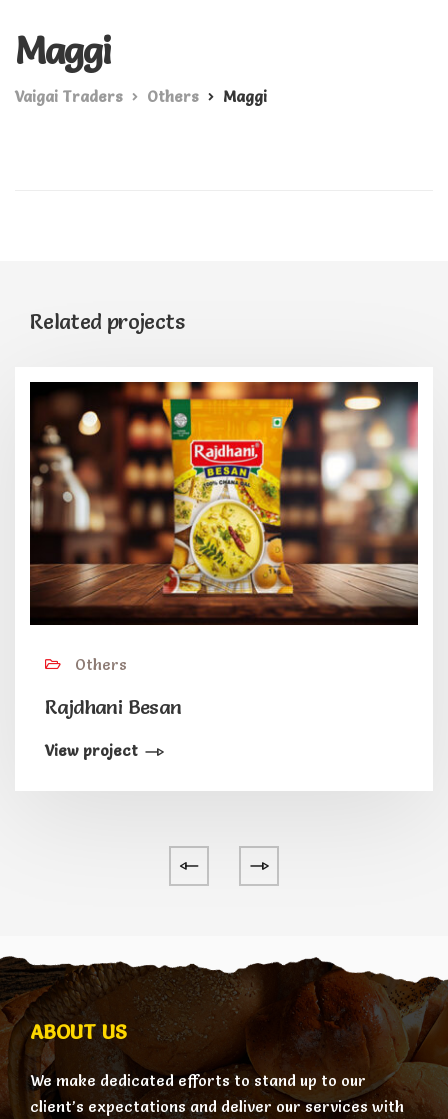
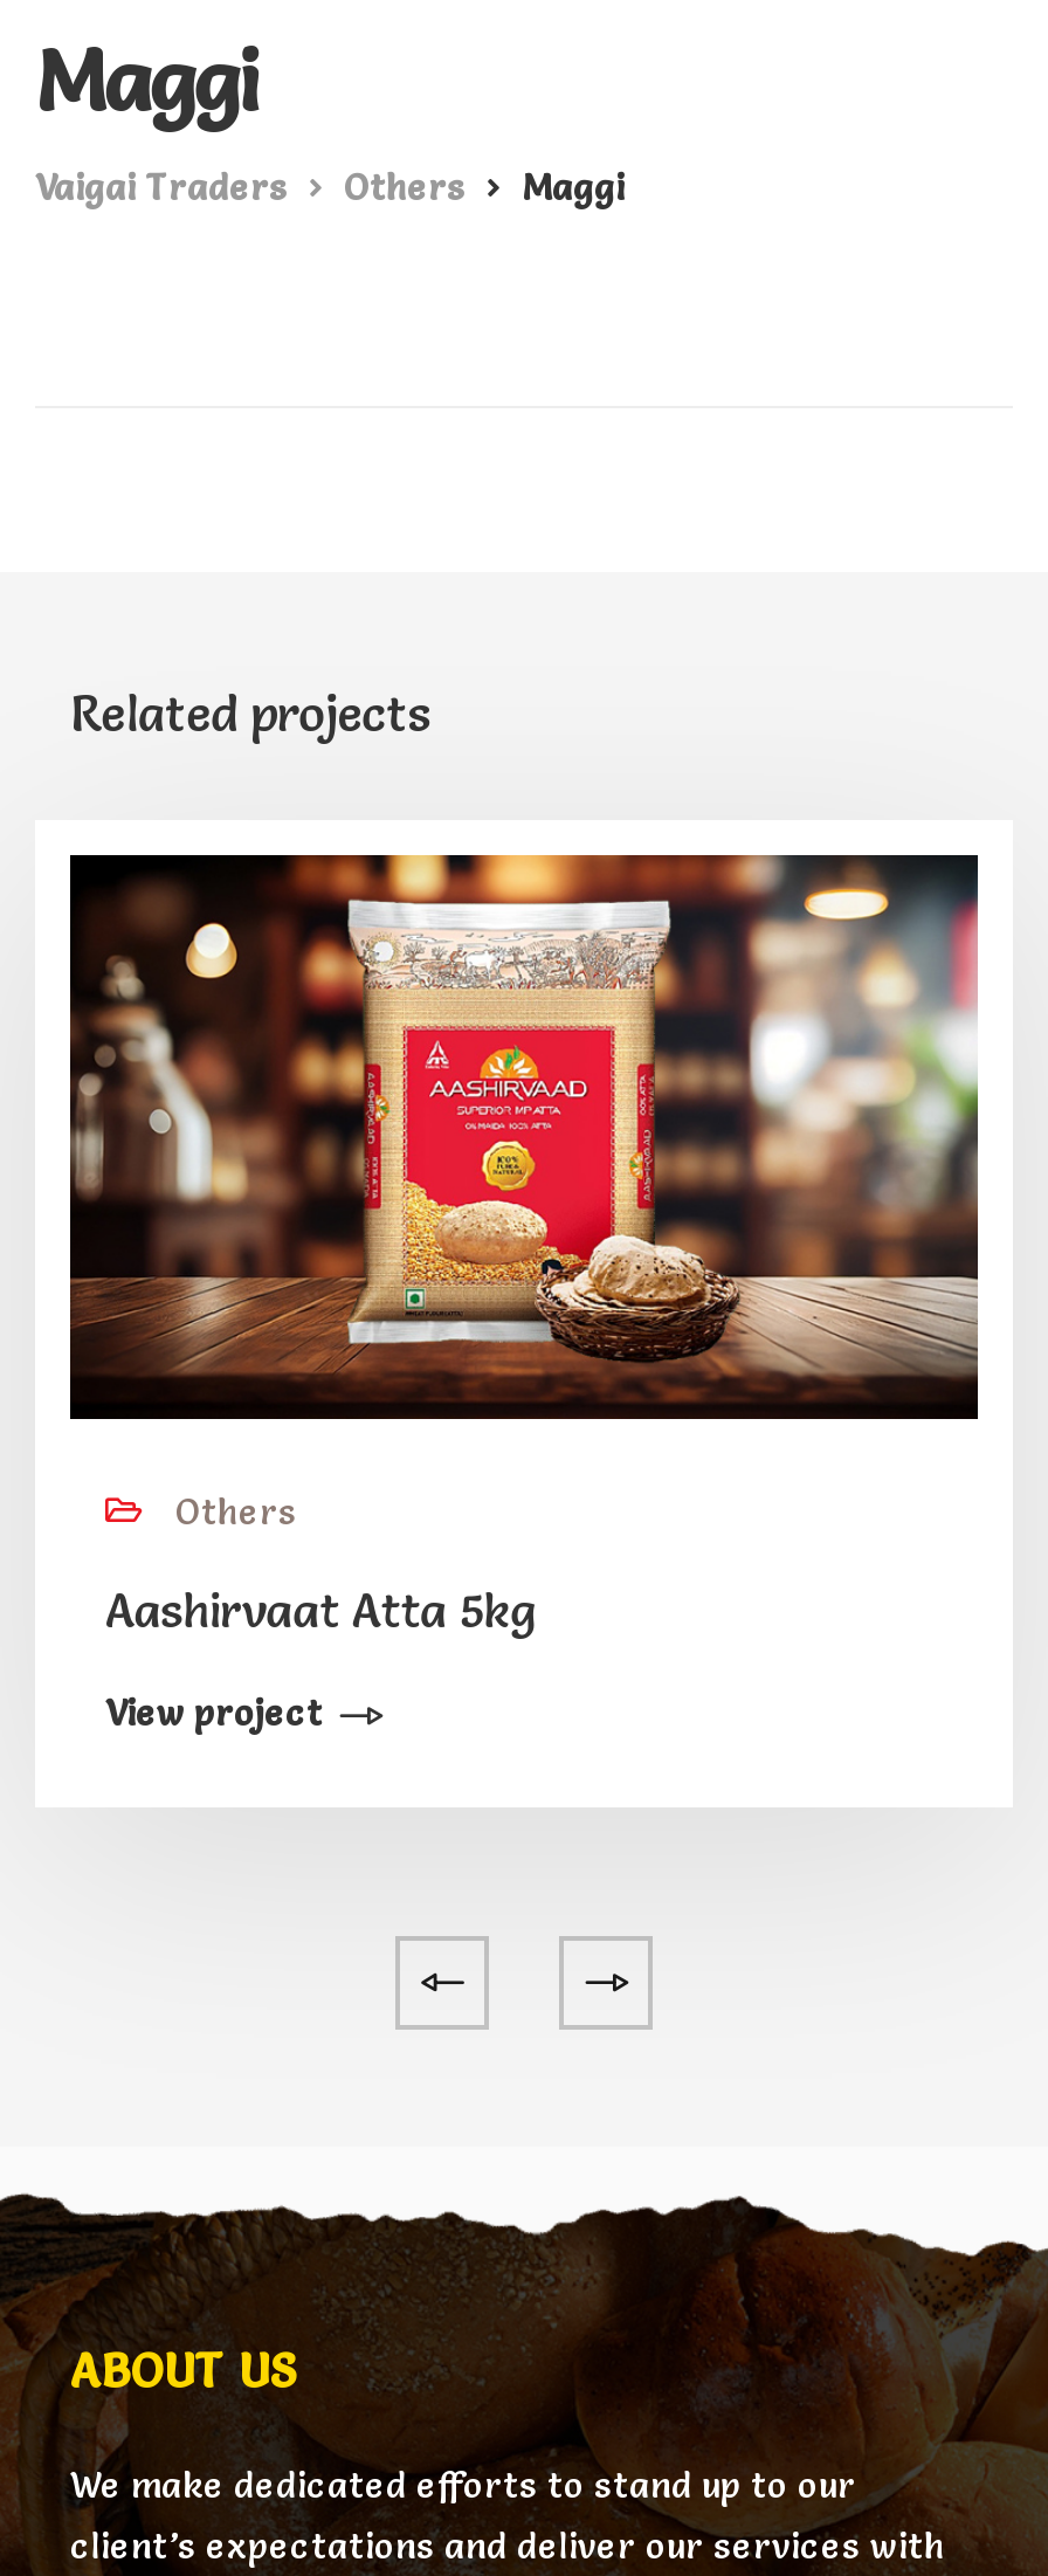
- [image]
+ [image]

- Rajdhani Besan
+ Aashirvaat Atta 5kg
